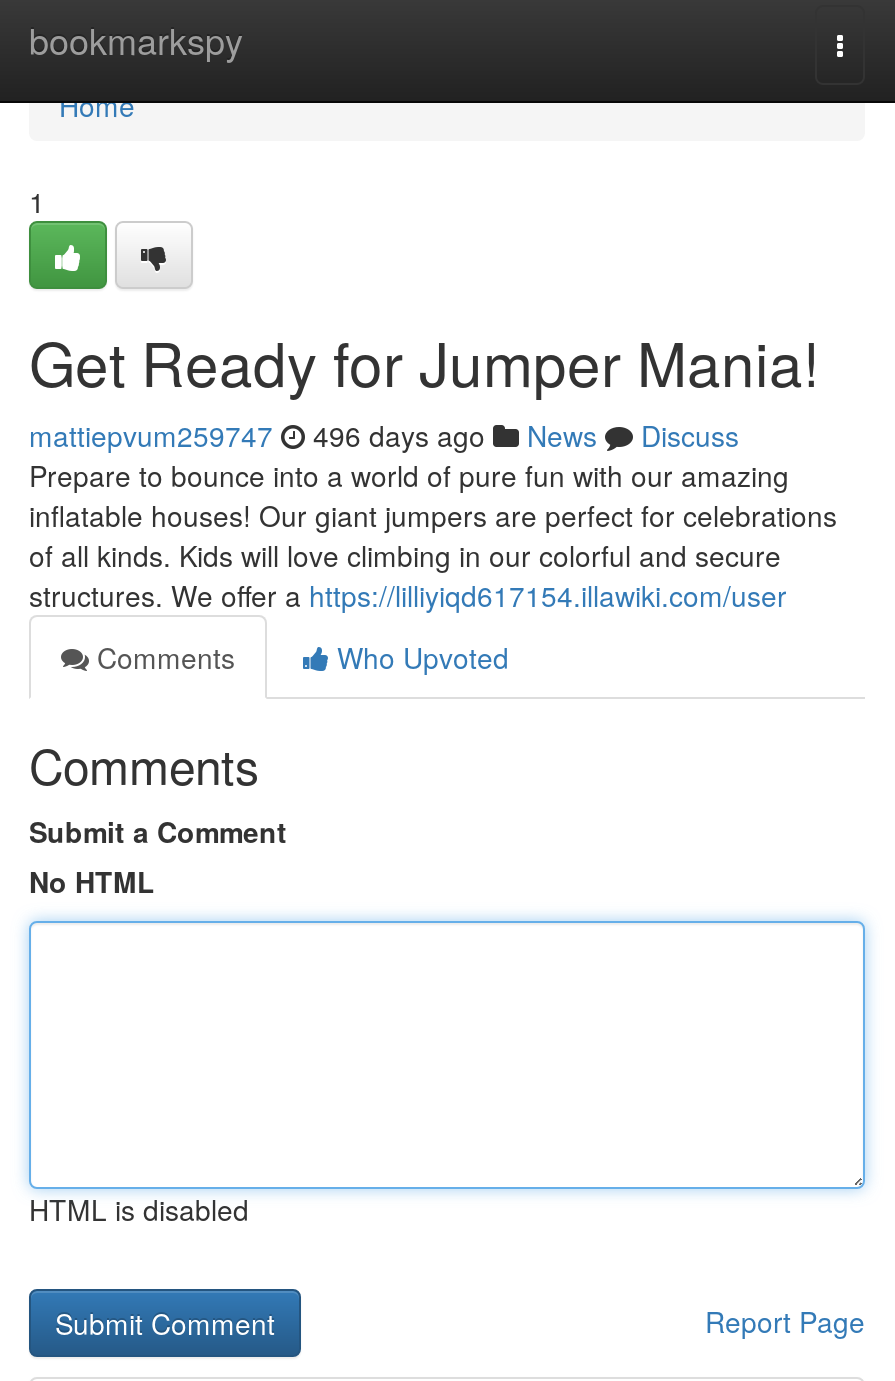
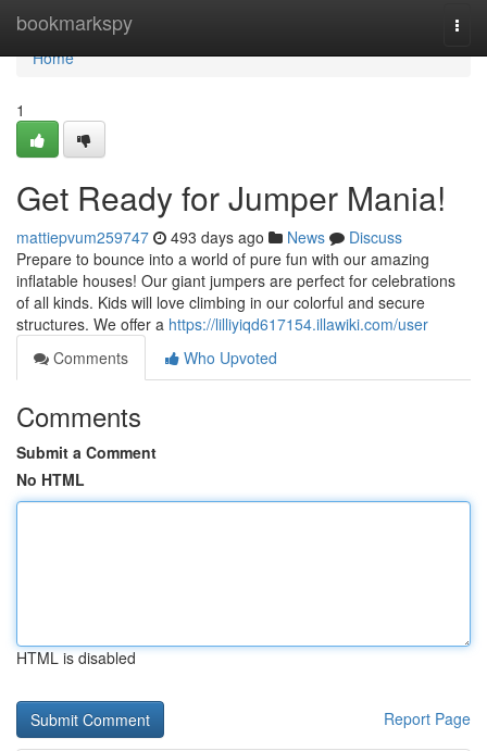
- mattiepvum259747 496 days ago News Discuss
+ mattiepvum259747 493 days ago News Discuss
